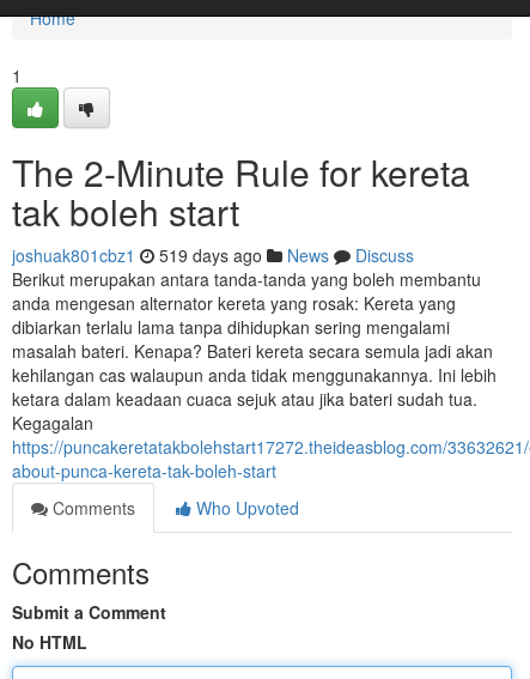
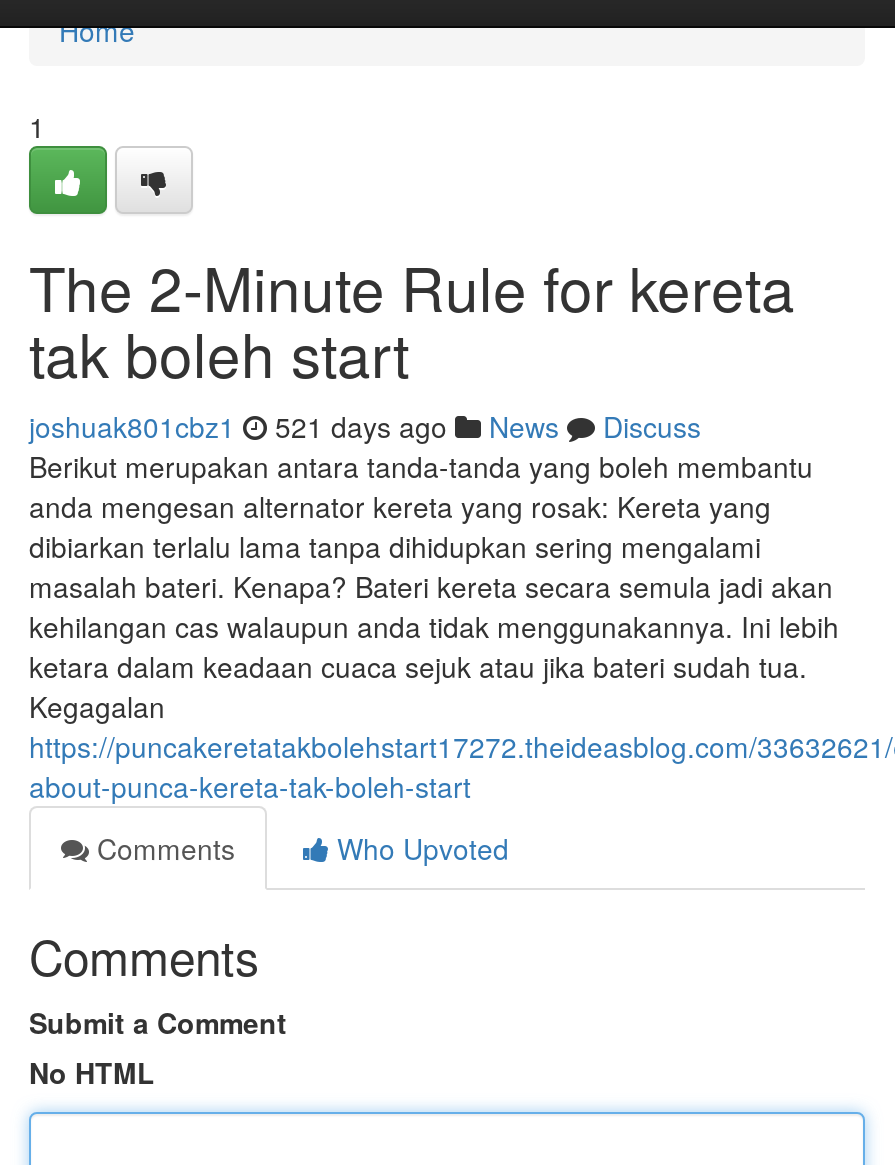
- joshuak801cbz1 519 days ago News Discuss
+ joshuak801cbz1 521 days ago News Discuss
